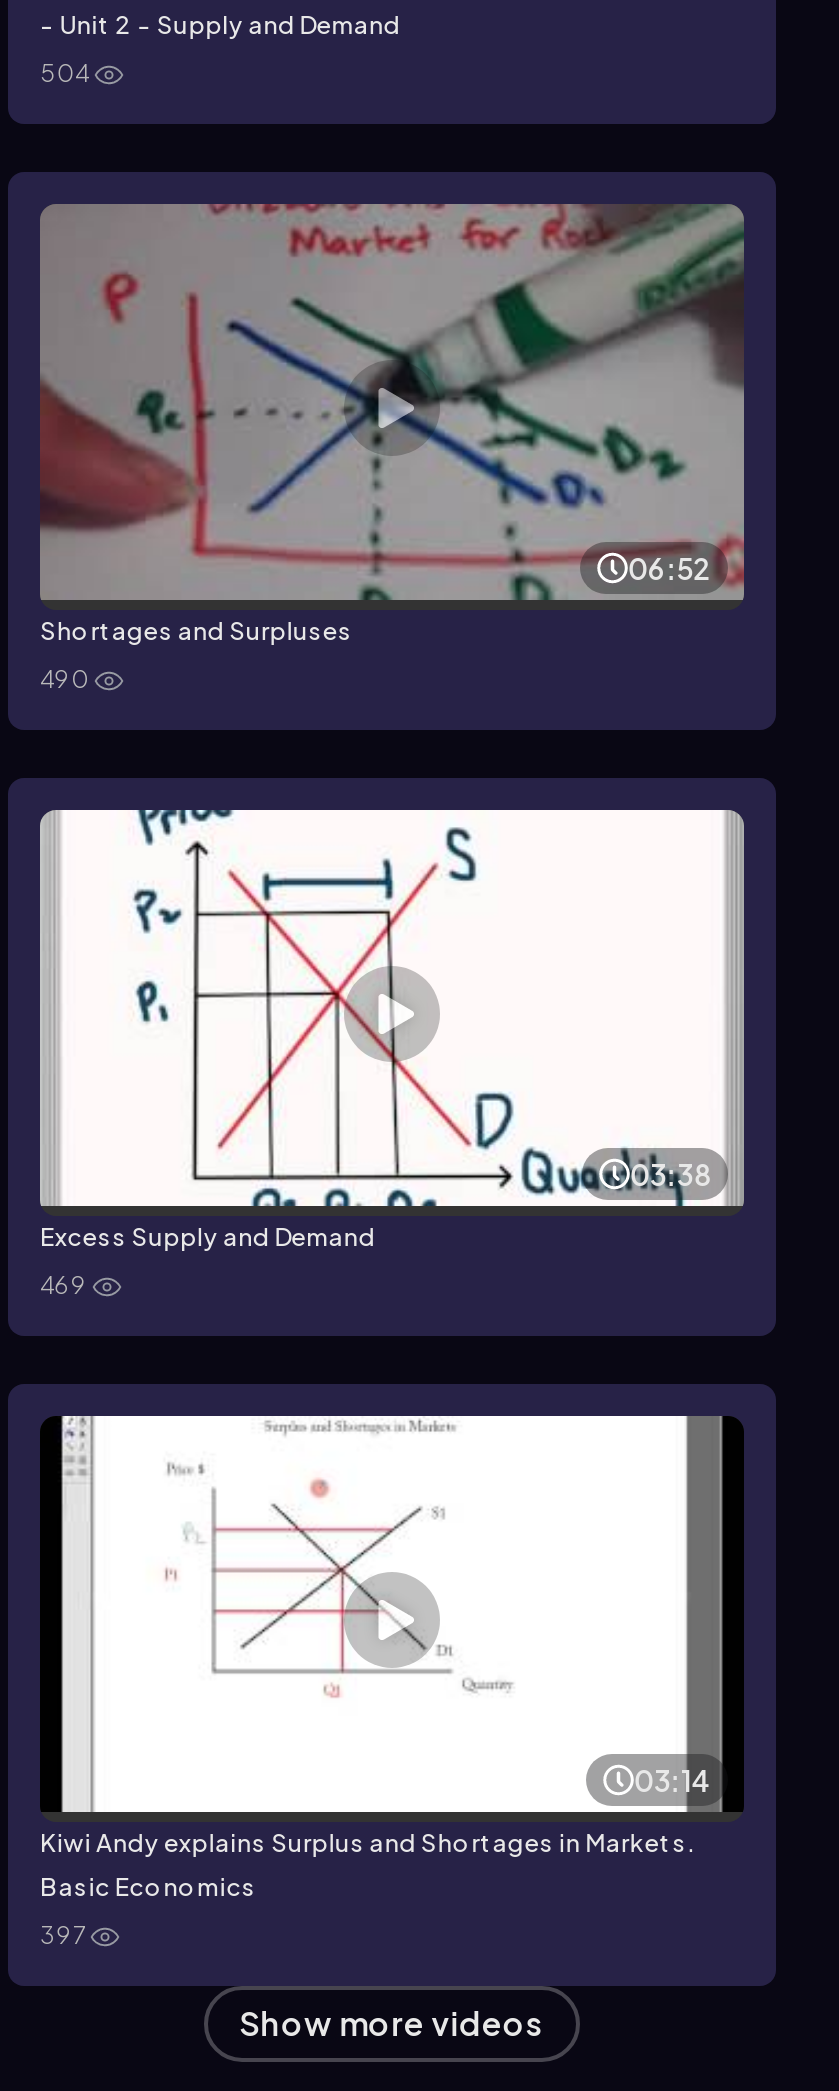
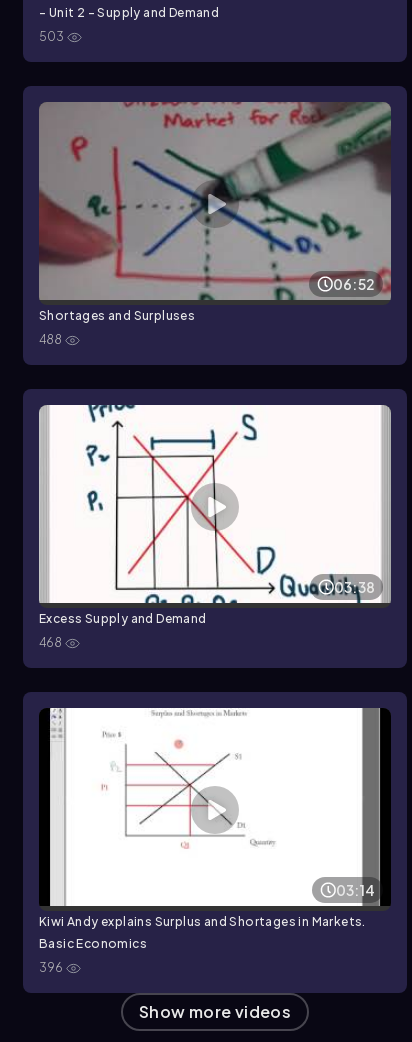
- 504
+ 503

- 490
+ 488

- 469
+ 468

- 397
+ 396
